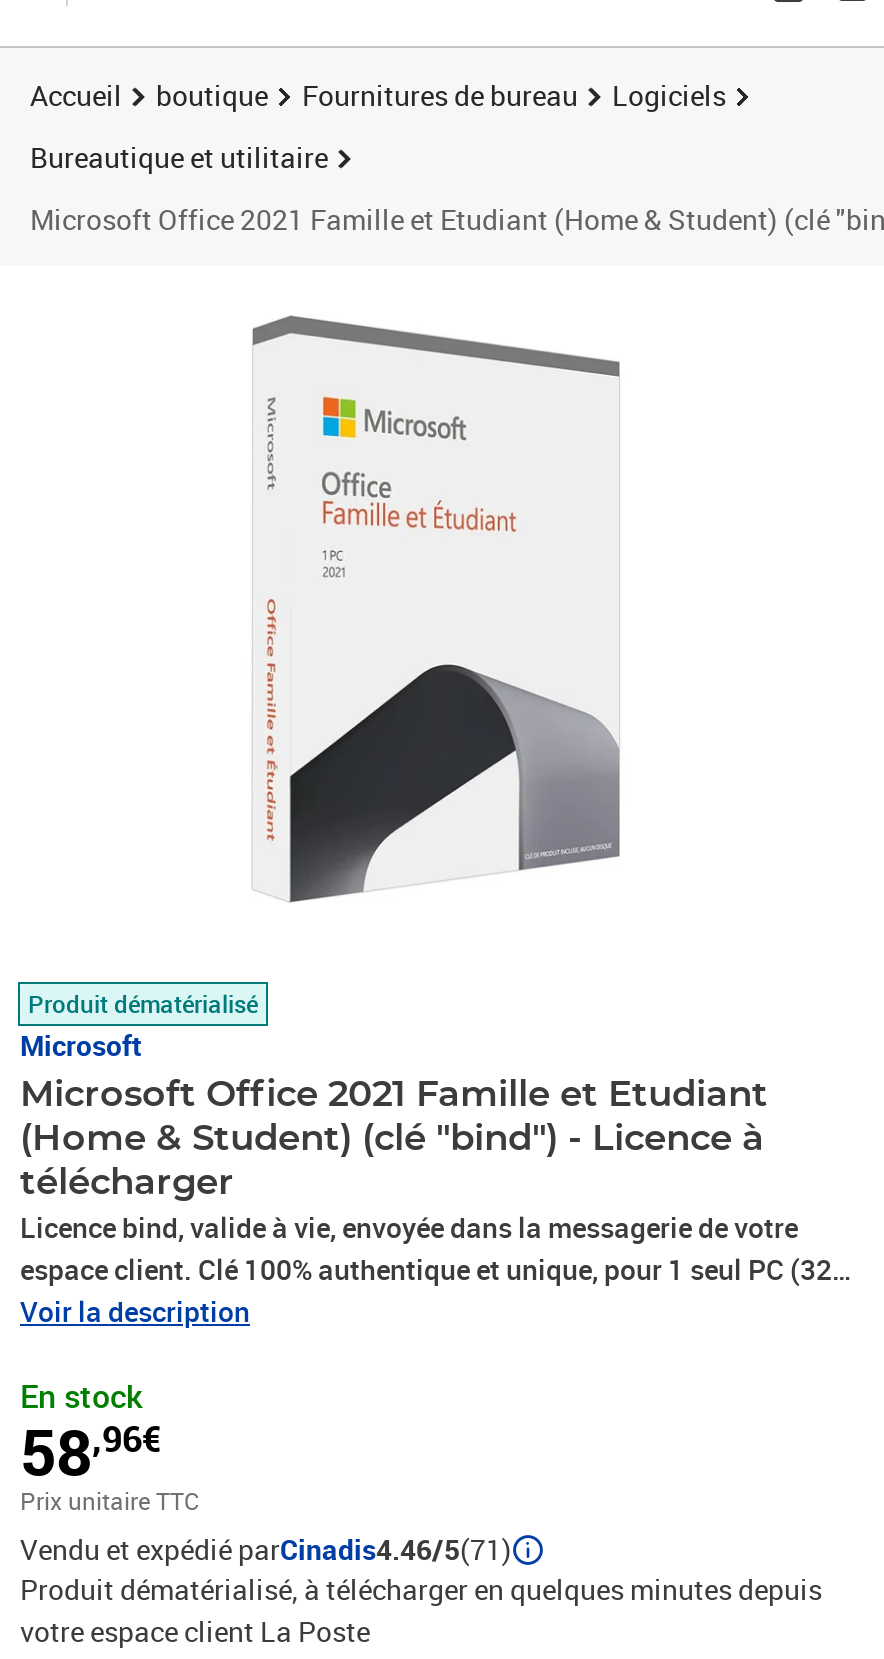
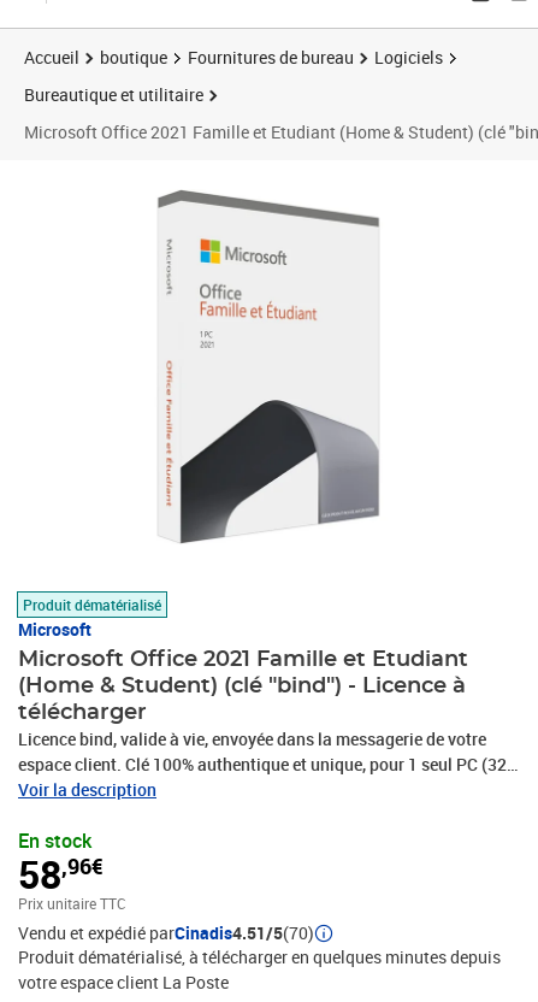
- Vendu et expédié parCinadis4.46/5(71)
+ Vendu et expédié parCinadis4.51/5(70)
